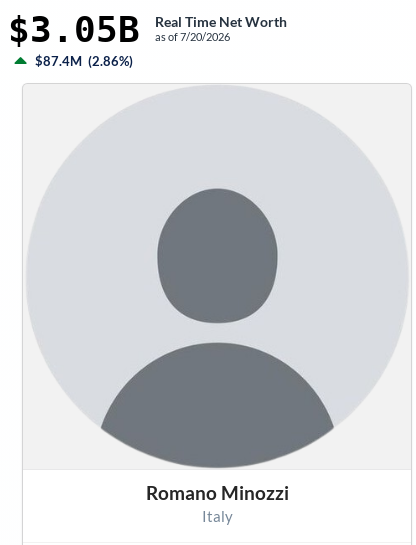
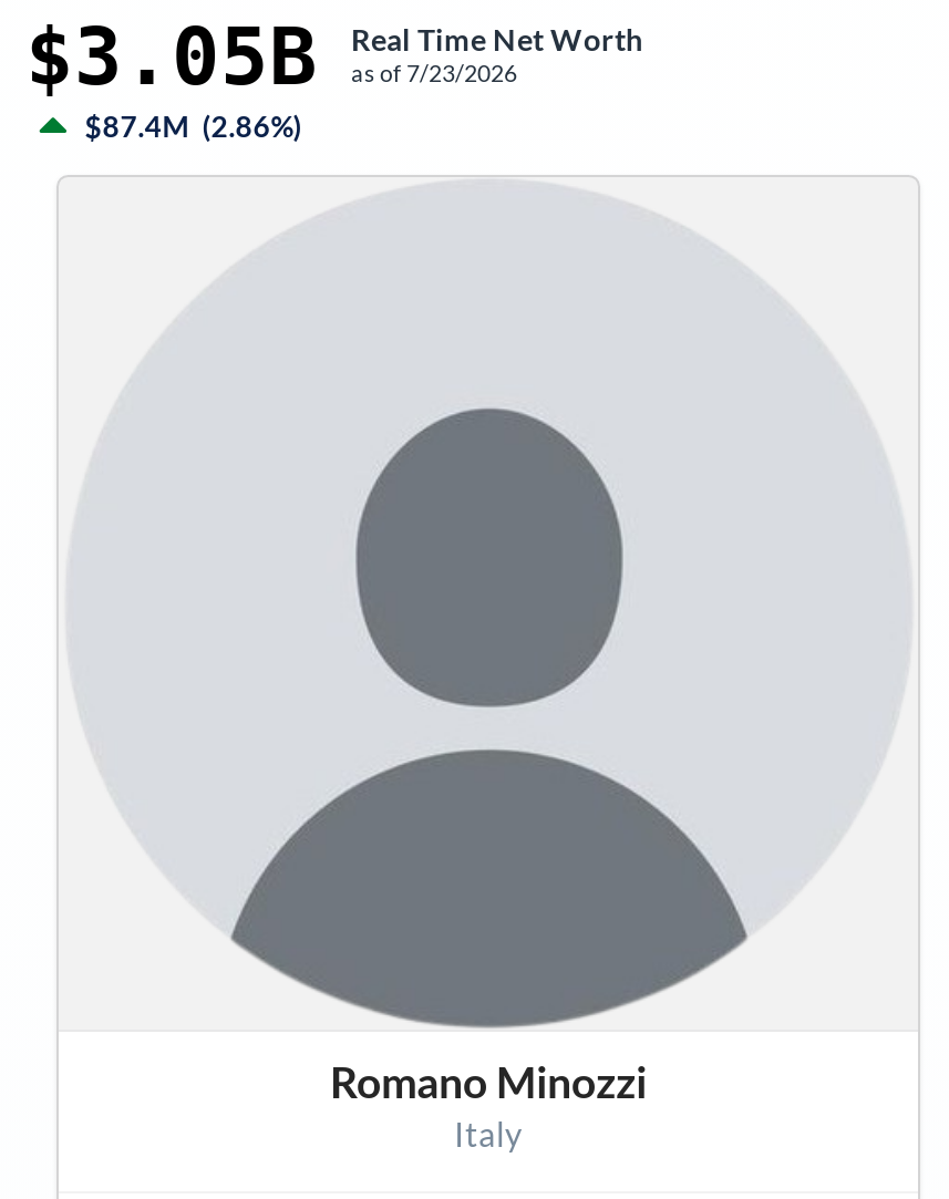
- $3.05B as of 7/20/2026 Real Time Net Worth
+ $3.05B as of 7/23/2026 Real Time Net Worth
